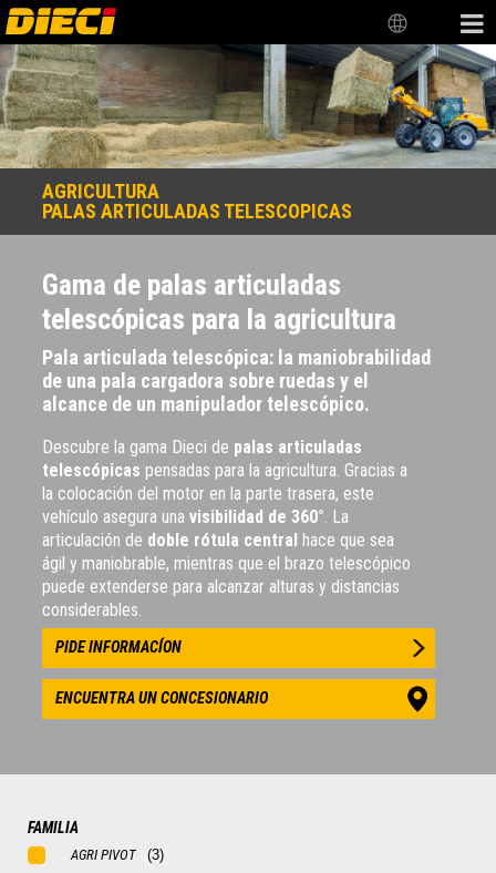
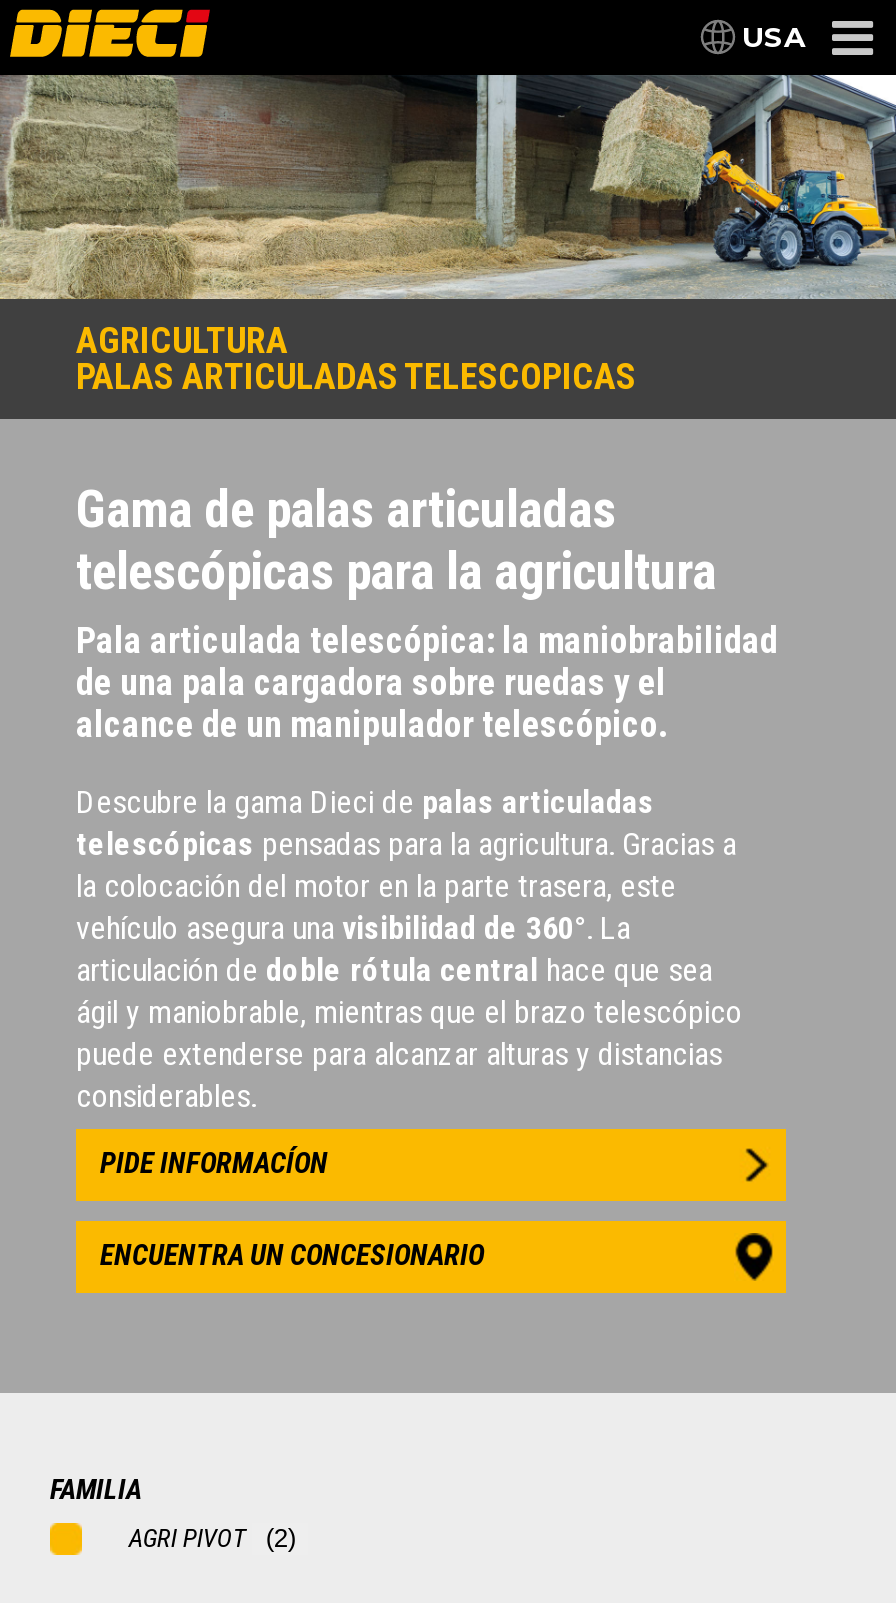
+ USA
